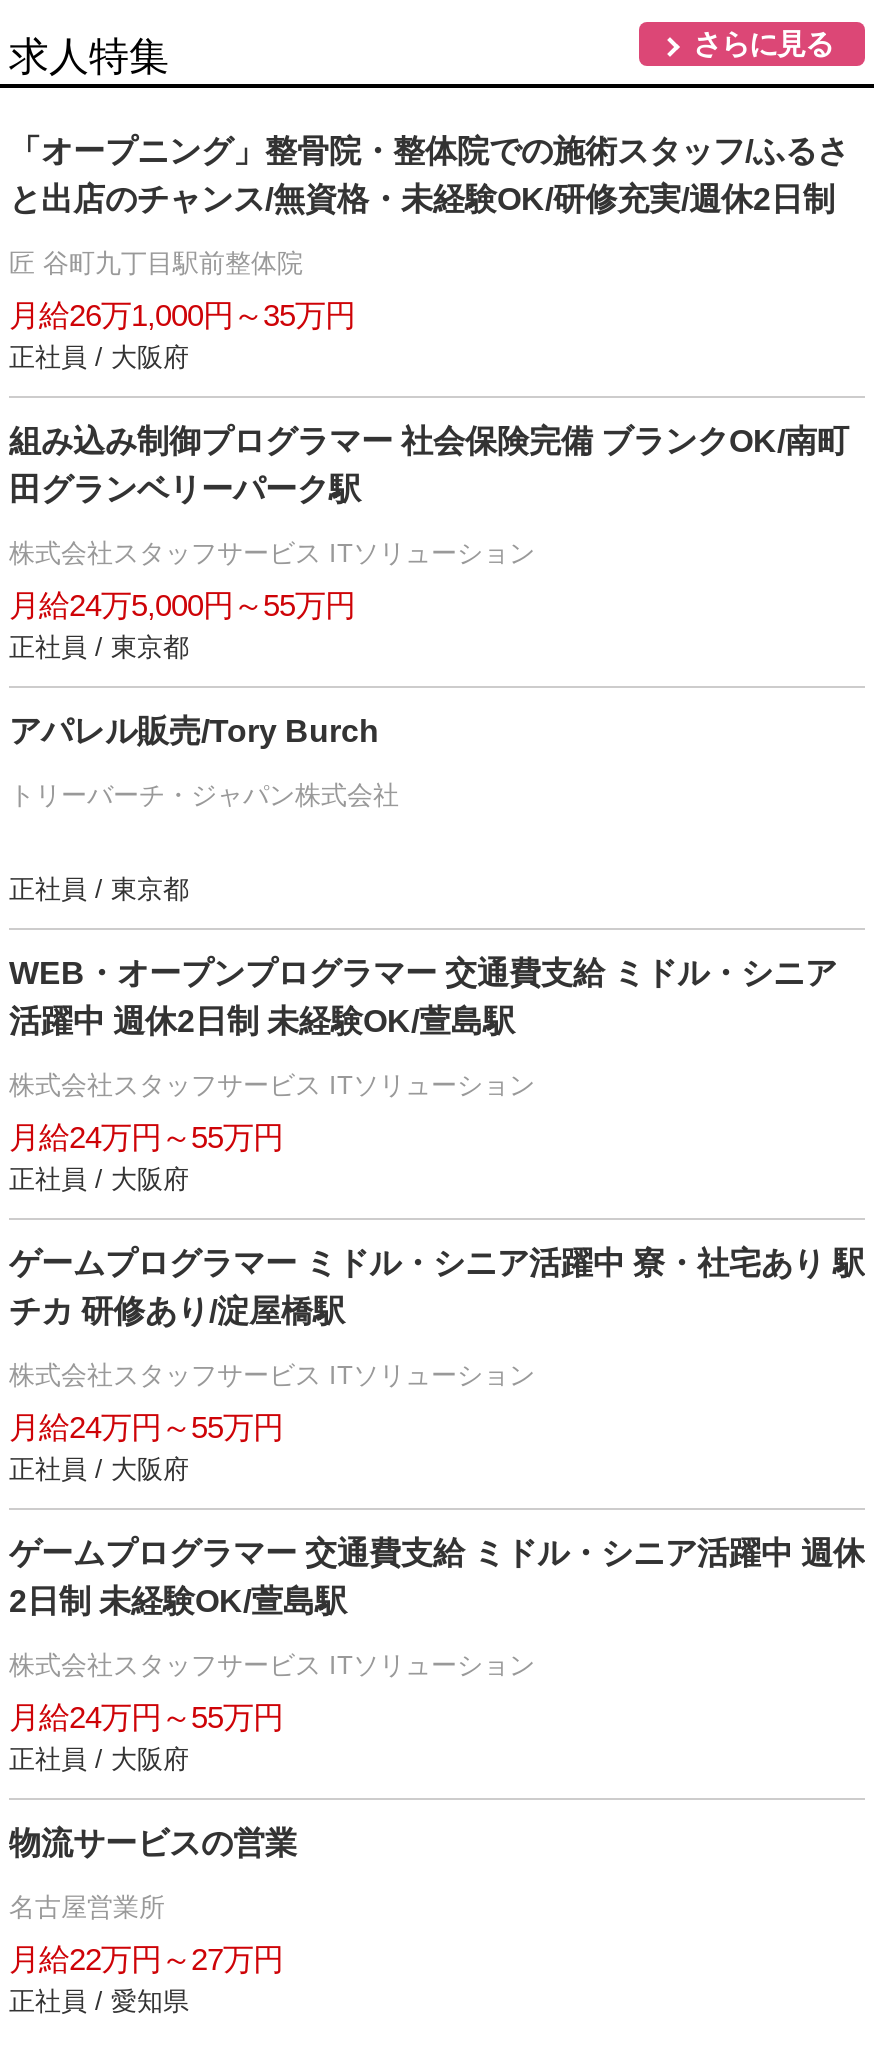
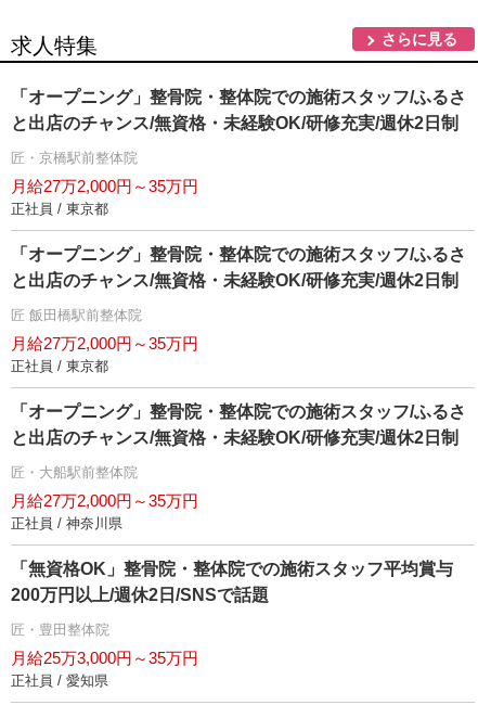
- 匠 谷町九丁目駅前整体院
- 月給26万1,000円～35万円
- 正社員 / 大阪府
- 組み込み制御プログラマー 社会保険完備 ブランクOK/南町
- 田グランベリーパーク駅
- 株式会社スタッフサービス ITソリューション
- 月給24万5,000円～55万円
+ 匠・京橋駅前整体院
+ 月給27万2,000円～35万円

- アパレル販売/Tory Burch
- トリーバーチ・ジャパン株式会社
+ 「オープニング」整骨院・整体院での施術スタッフ/ふるさ
+ と出店のチャンス/無資格・未経験OK/研修充実/週休2日制
+ 匠 飯田橋駅前整体院
+ 月給27万2,000円～35万円

- WEB・オープンプログラマー 交通費支給 ミドル・シニア
- 活躍中 週休2日制 未経験OK/萱島駅
- 株式会社スタッフサービス ITソリューション
- 月給24万円～55万円
- 正社員 / 大阪府
- ゲームプログラマー ミドル・シニア活躍中 寮・社宅あり 駅
- チカ 研修あり/淀屋橋駅
- 株式会社スタッフサービス ITソリューション
- 月給24万円～55万円
- 正社員 / 大阪府
- ゲームプログラマー 交通費支給 ミドル・シニア活躍中 週休
- 2日制 未経験OK/萱島駅
- 株式会社スタッフサービス ITソリューション
- 月給24万円～55万円
- 正社員 / 大阪府
- 物流サービスの営業
- 名古屋営業所
- 月給22万円～27万円
+ 「オープニング」整骨院・整体院での施術スタッフ/ふるさ
+ と出店のチャンス/無資格・未経験OK/研修充実/週休2日制
+ 匠・大船駅前整体院
+ 月給27万2,000円～35万円
+ 正社員 / 神奈川県
+ 「無資格OK」整骨院・整体院での施術スタッフ平均賞与
+ 200万円以上/週休2日/SNSで話題
+ 匠・豊田整体院
+ 月給25万3,000円～35万円
